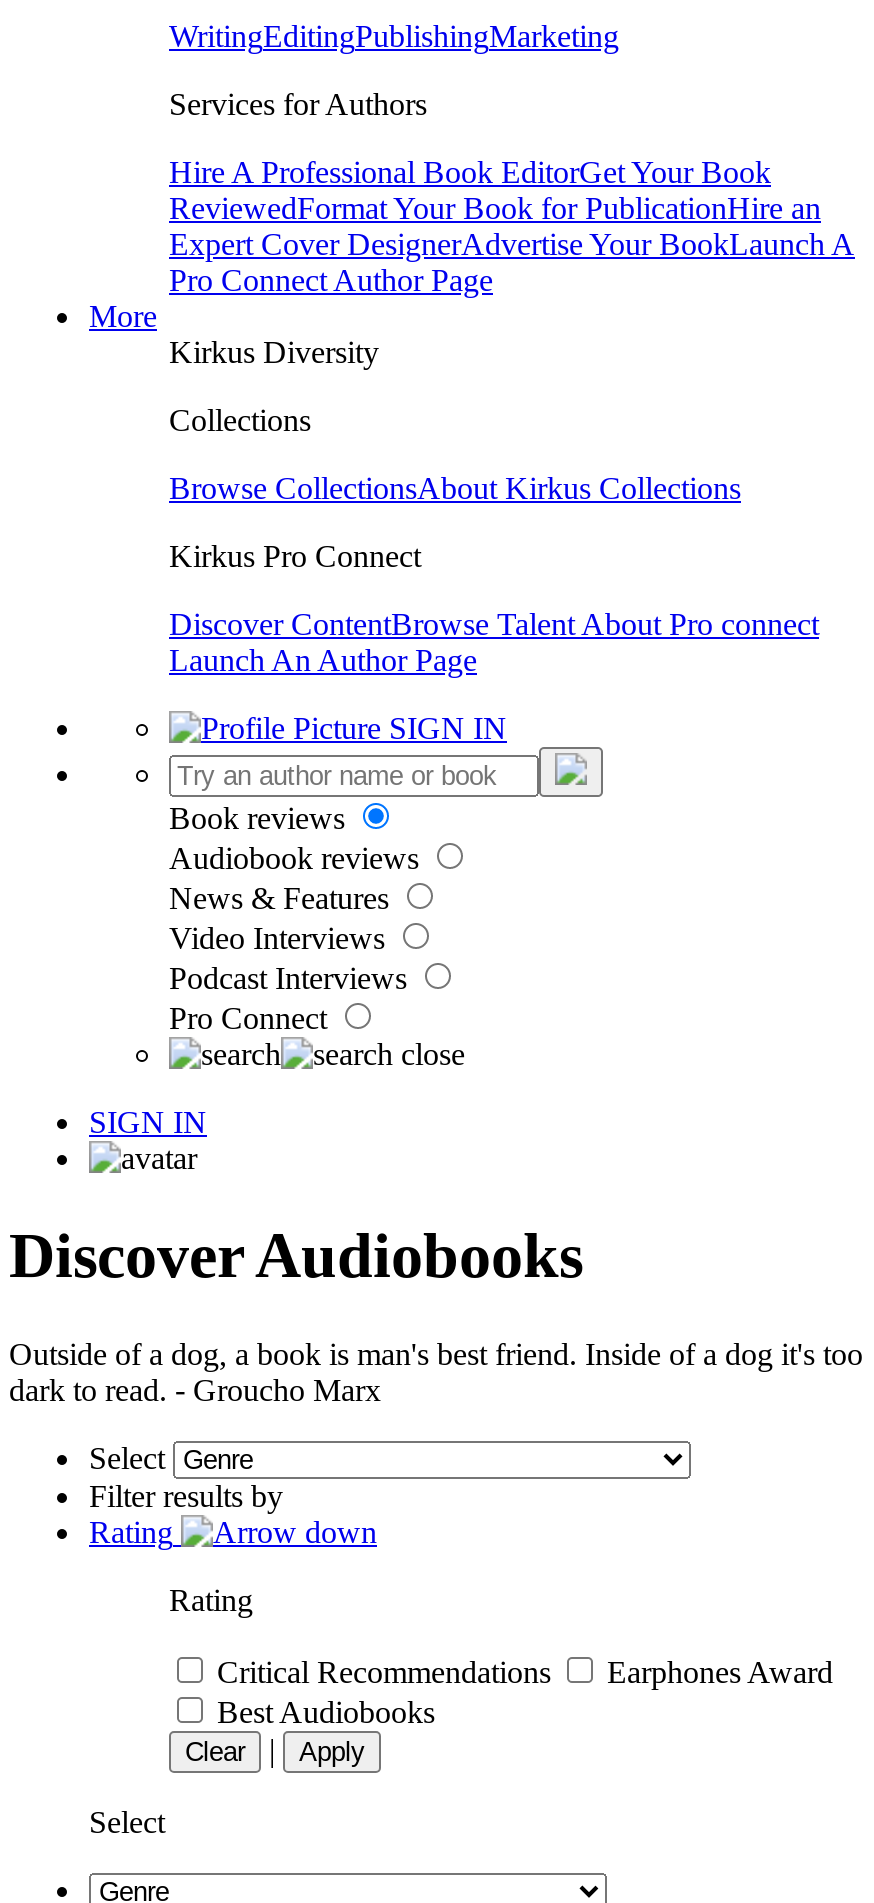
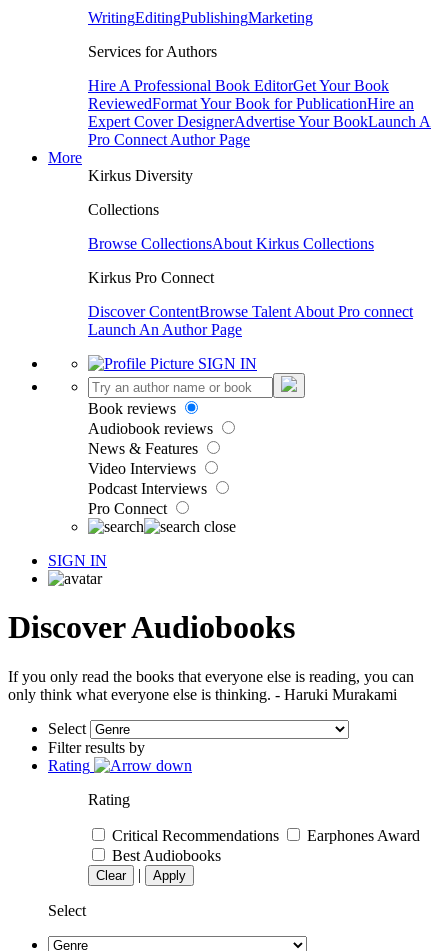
- Outside of a dog, a book is man's best friend. Inside of a dog it's too
- dark to read. - Groucho Marx
+ If you only read the books that everyone else is reading, you can
+ only think what everyone else is thinking. - Haruki Murakami
